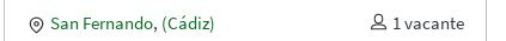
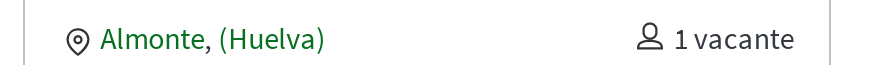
- San Fernando, (Cádiz)
+ Almonte, (Huelva)
